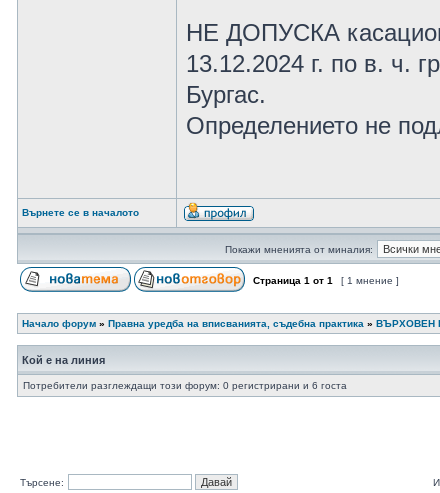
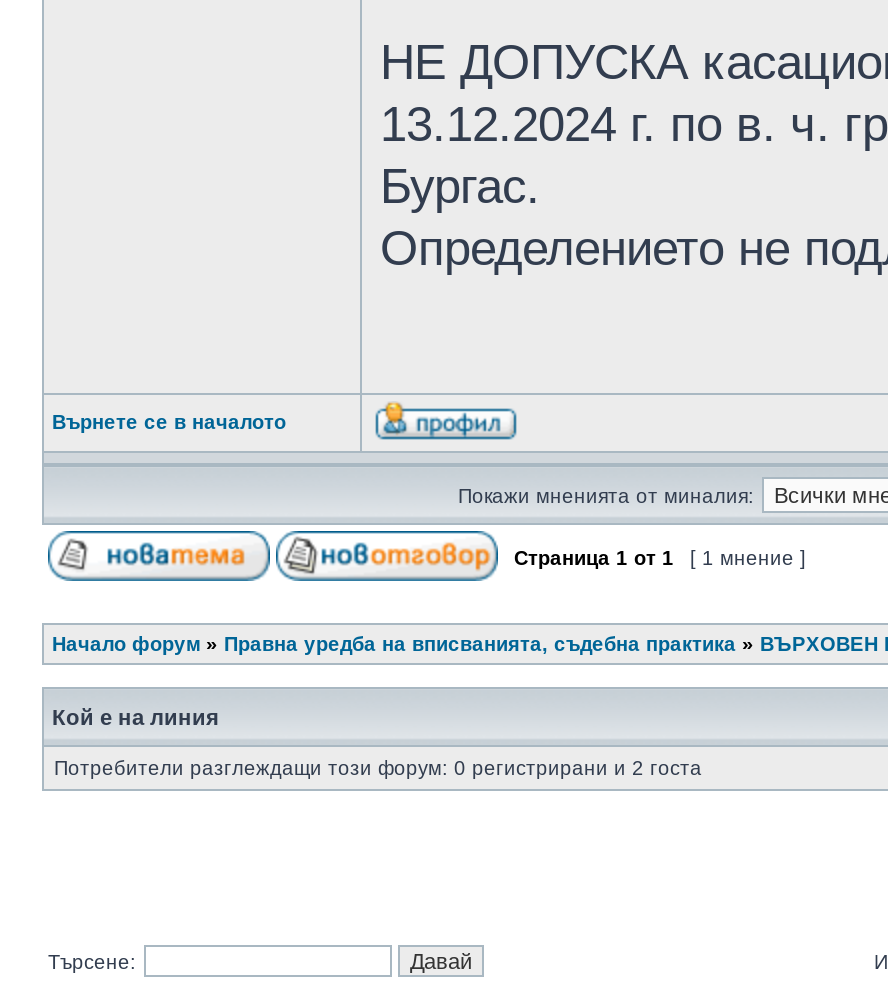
- Потребители разглеждащи този форум: 0 регистрирани и 6 госта
+ Потребители разглеждащи този форум: 0 регистрирани и 2 госта
